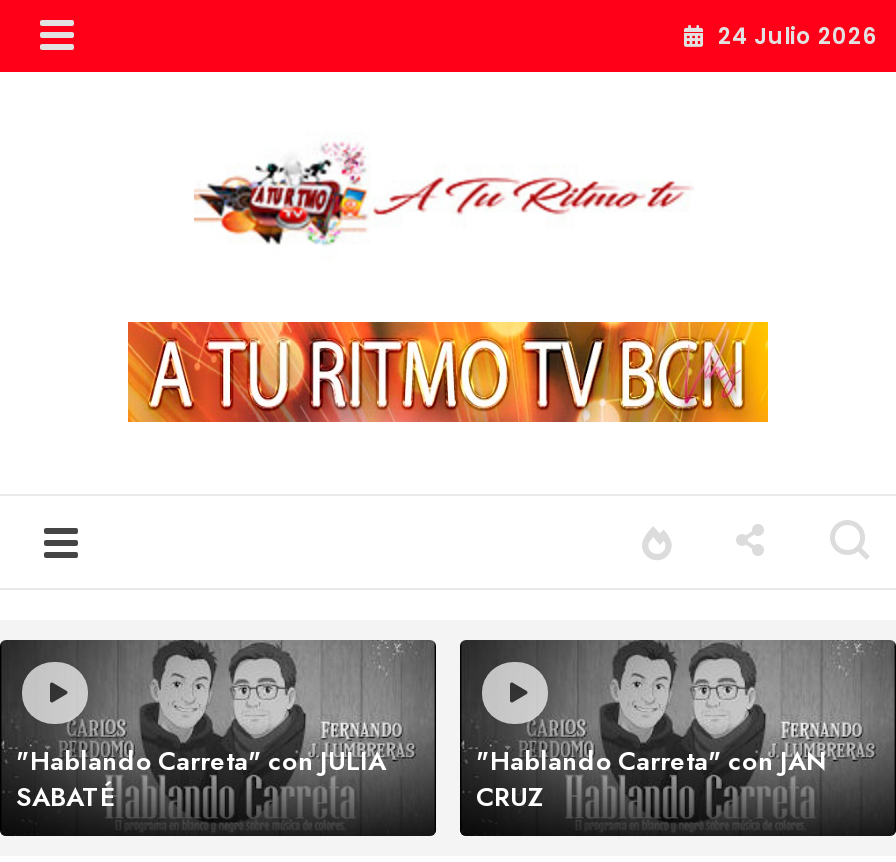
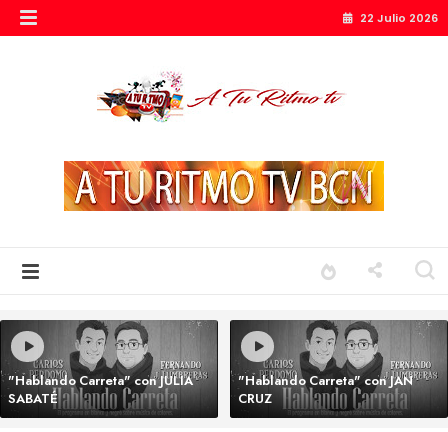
- 24 Julio 2026
+ 22 Julio 2026
